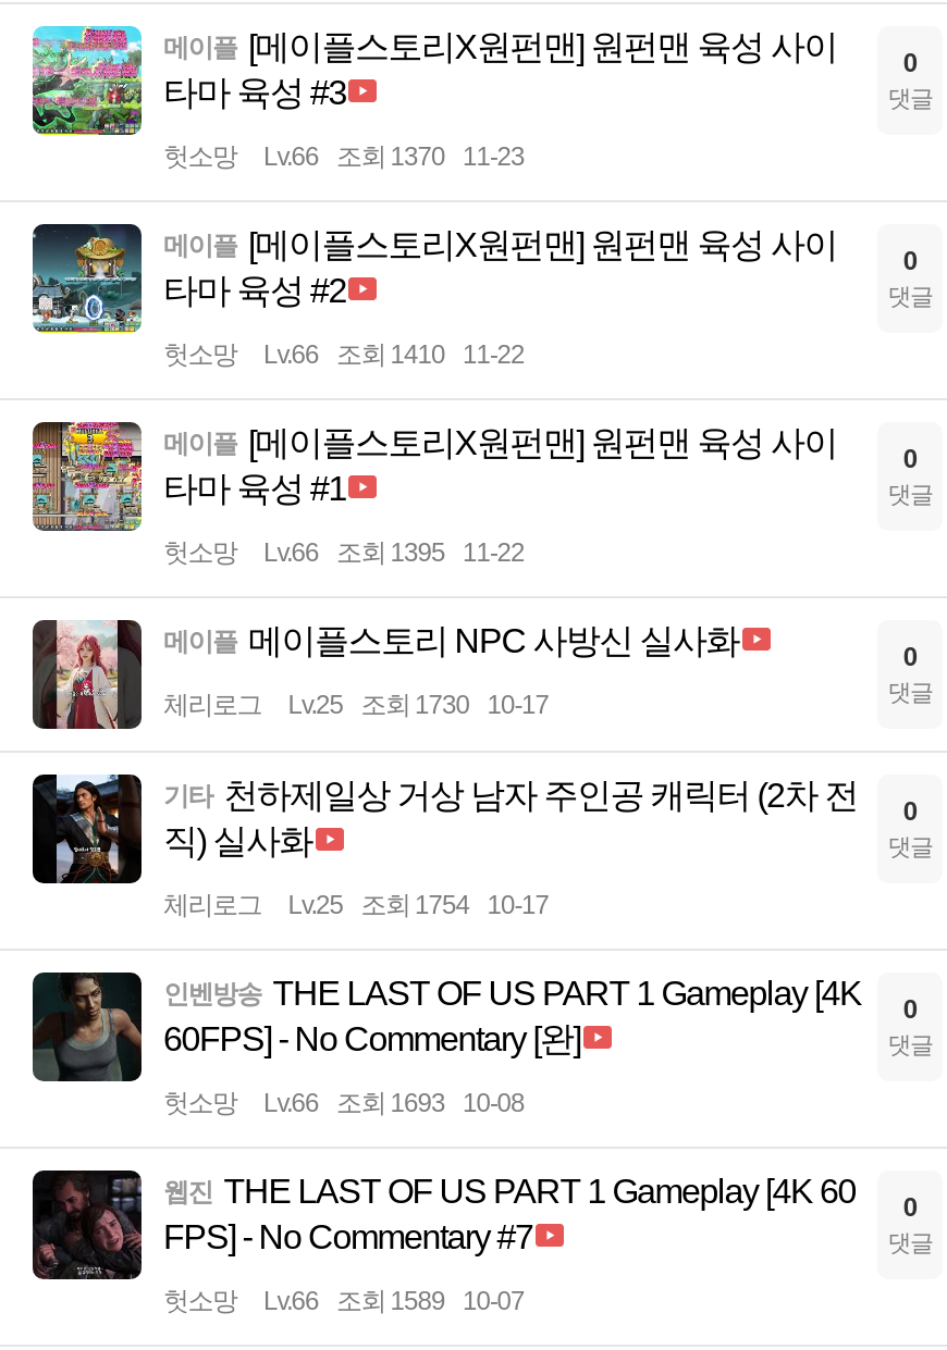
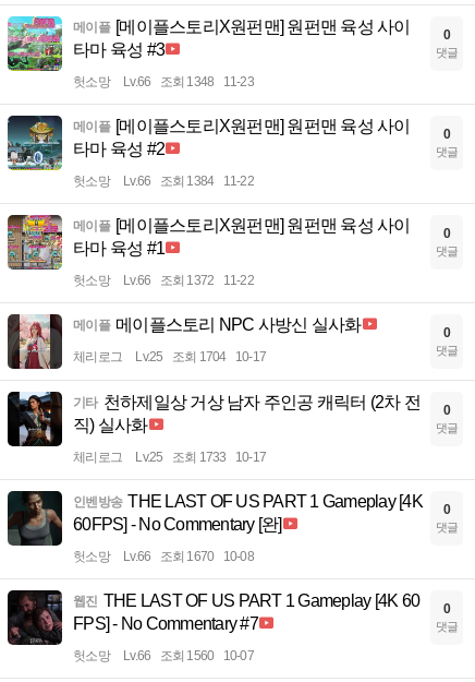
- 헛소망 Lv.66 조회 1370 11-23
+ 헛소망 Lv.66 조회 1348 11-23

- 헛소망 Lv.66 조회 1410 11-22
+ 헛소망 Lv.66 조회 1384 11-22

- 헛소망 Lv.66 조회 1395 11-22
+ 헛소망 Lv.66 조회 1372 11-22

- 체리로그 Lv.25 조회 1730 10-17
+ 체리로그 Lv.25 조회 1704 10-17

- 체리로그 Lv.25 조회 1754 10-17
+ 체리로그 Lv.25 조회 1733 10-17

- 헛소망 Lv.66 조회 1693 10-08
+ 헛소망 Lv.66 조회 1670 10-08

- 헛소망 Lv.66 조회 1589 10-07
+ 헛소망 Lv.66 조회 1560 10-07
